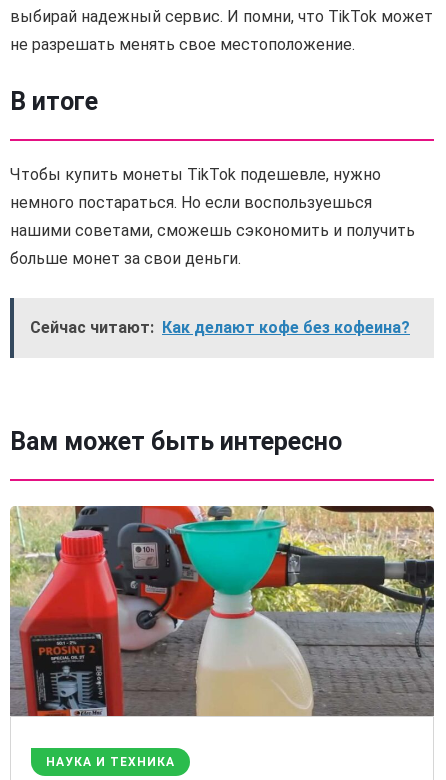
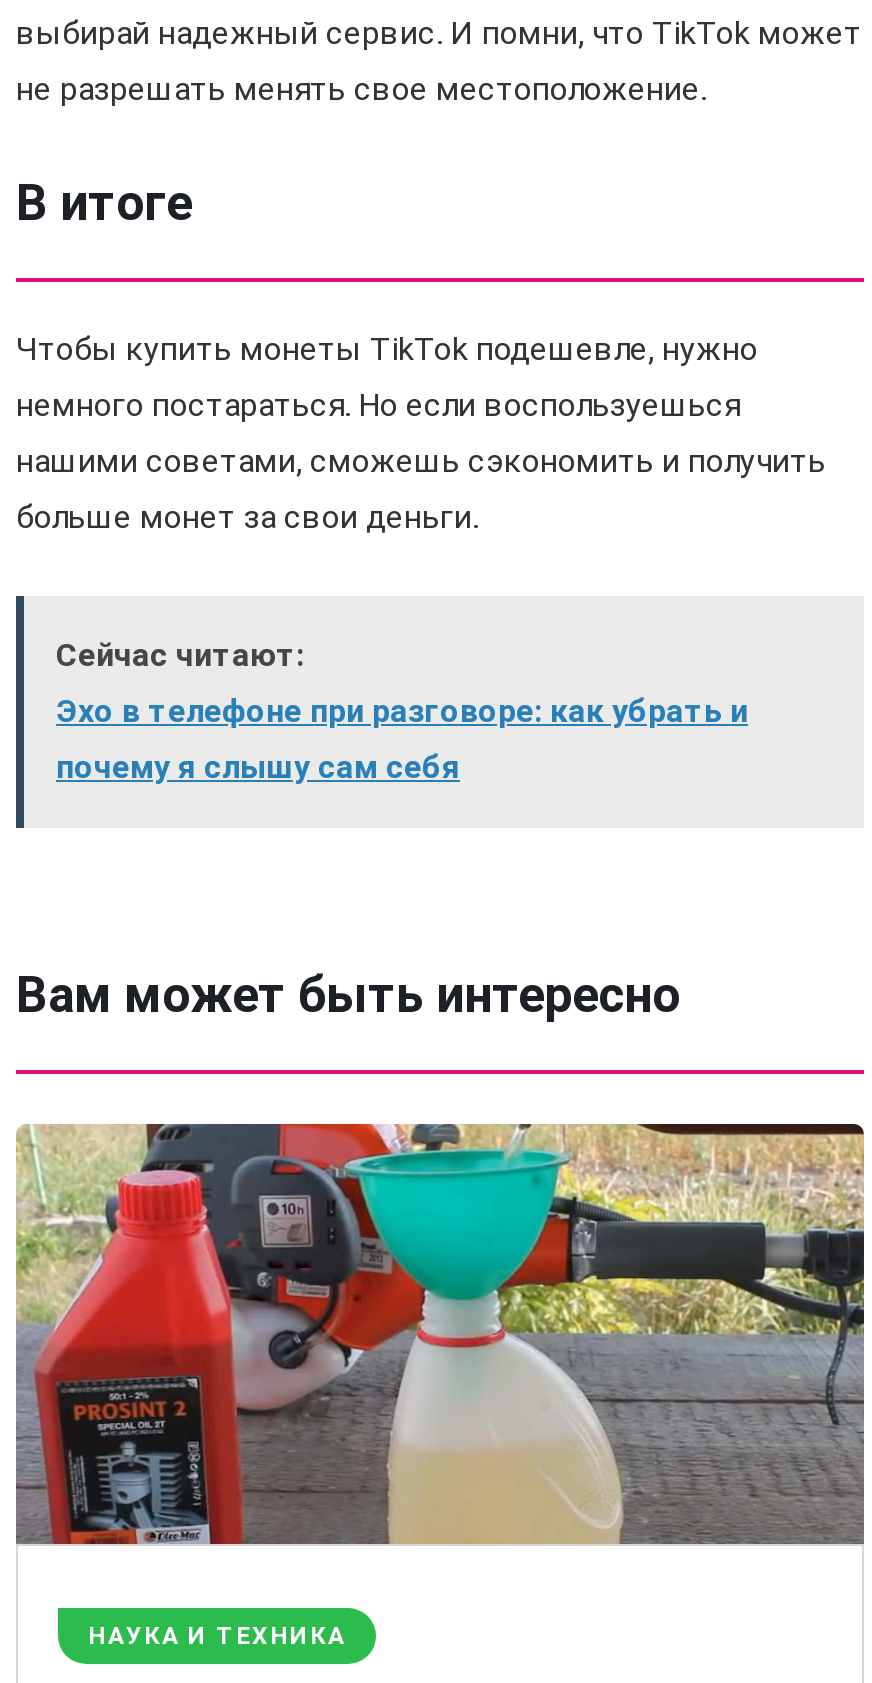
- Сейчас читают: Как делают кофе без кофеина?
+ Сейчас читают:
+ Эхо в телефоне при разговоре: как убрать и
+ почему я слышу сам себя
